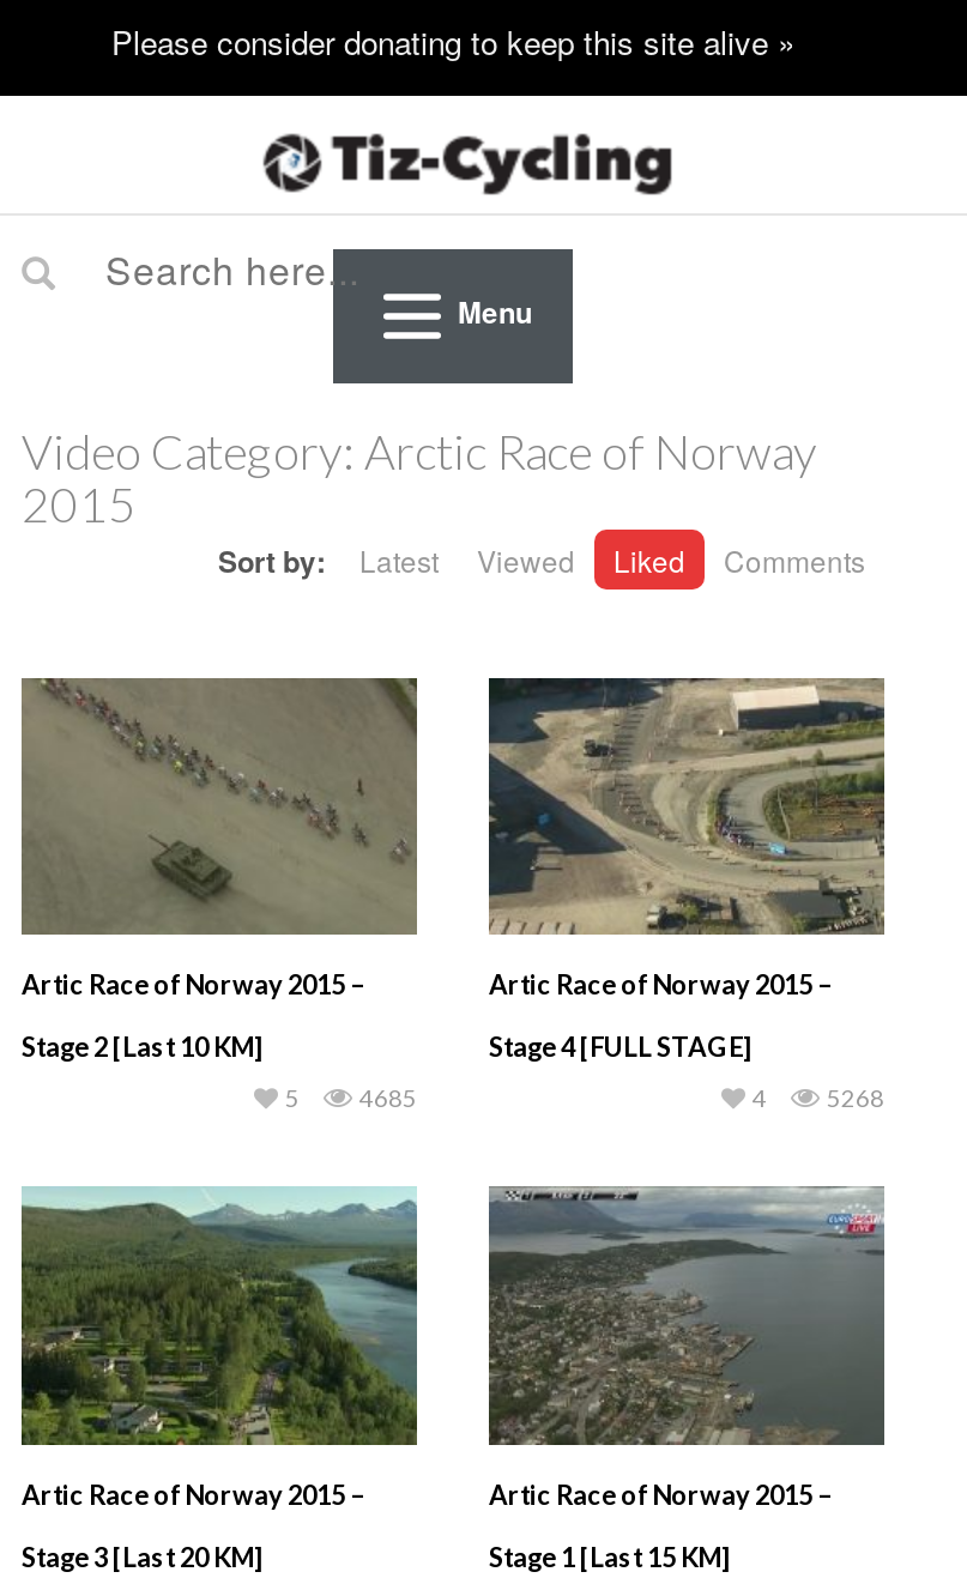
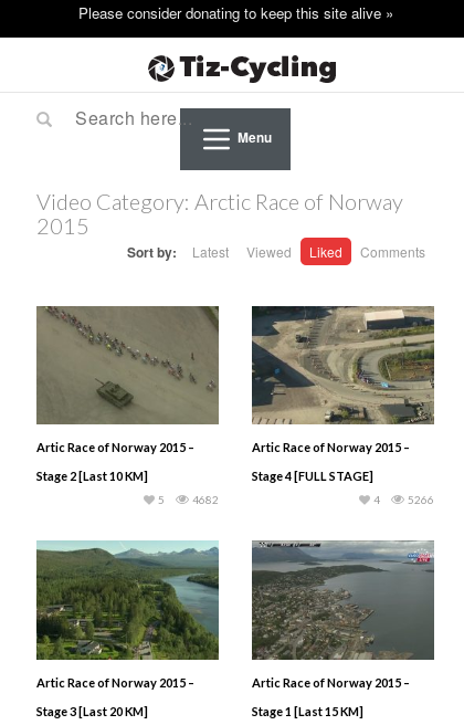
- 4685
+ 4682

- 5268
+ 5266
